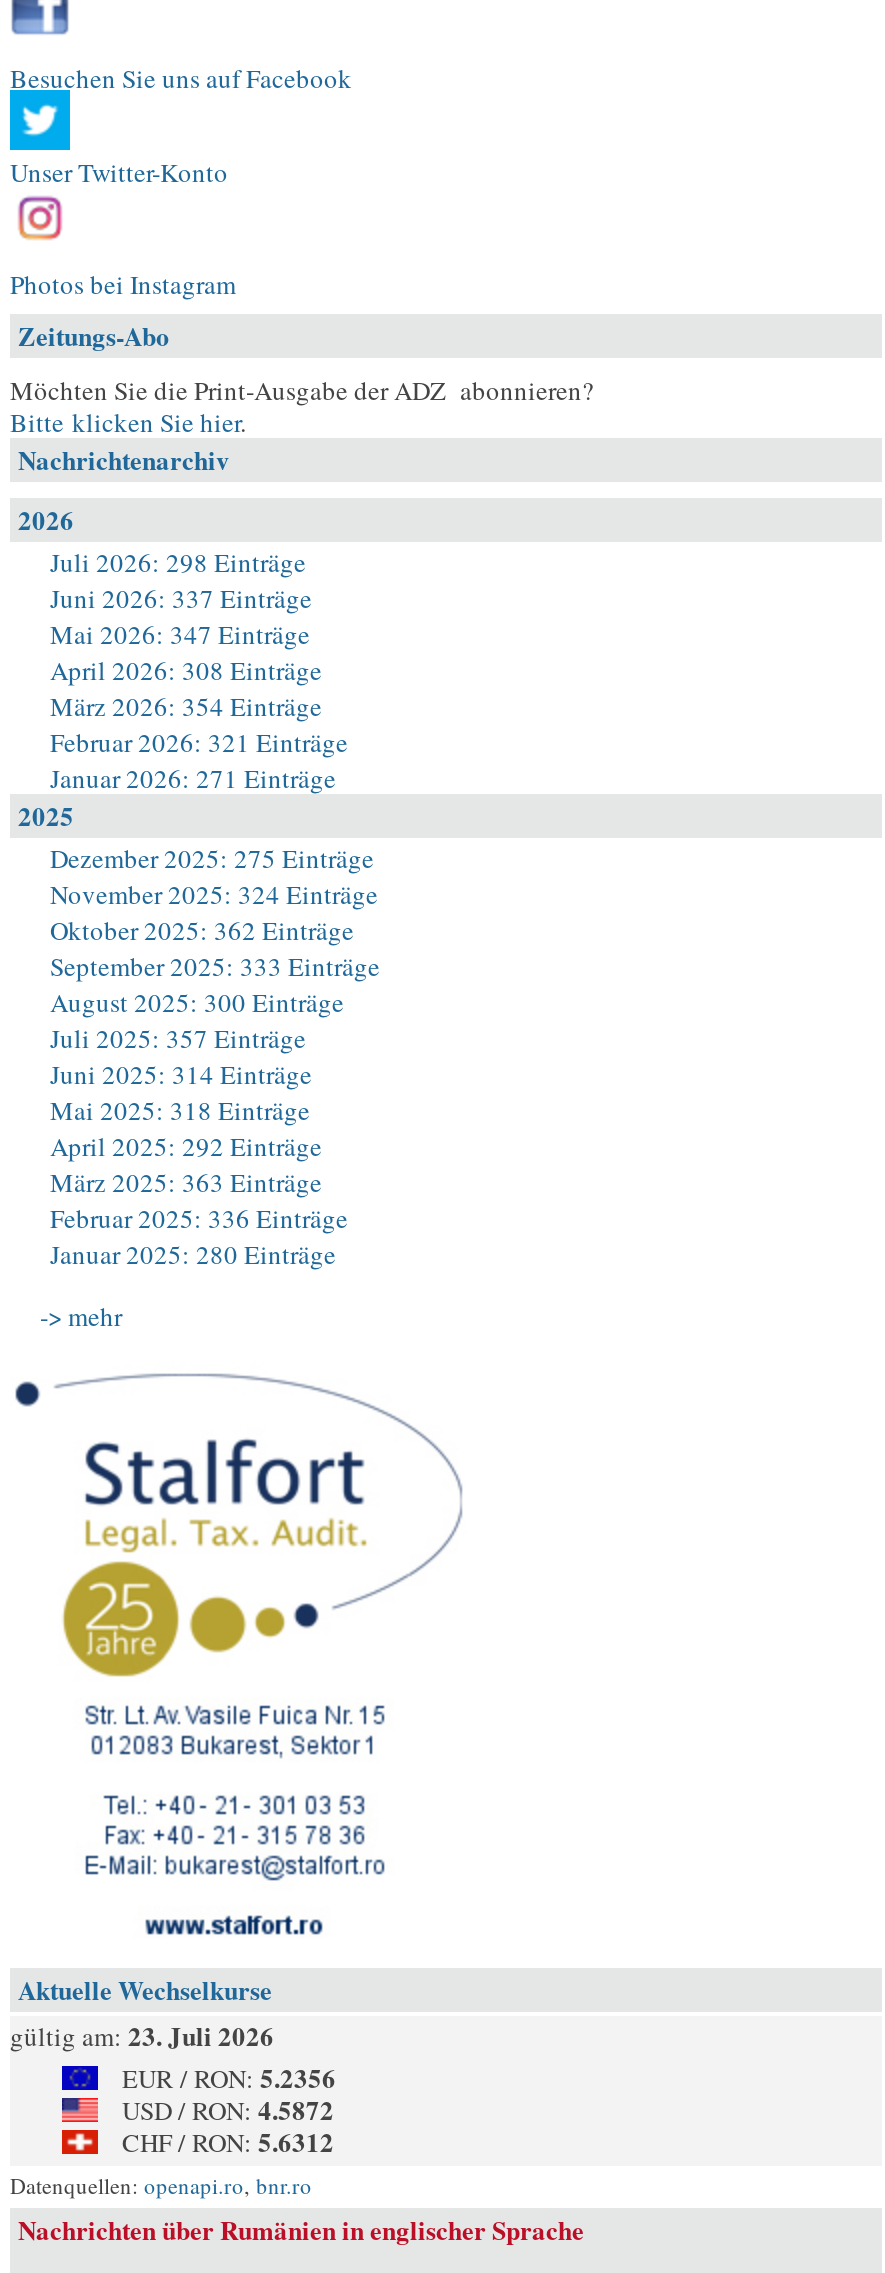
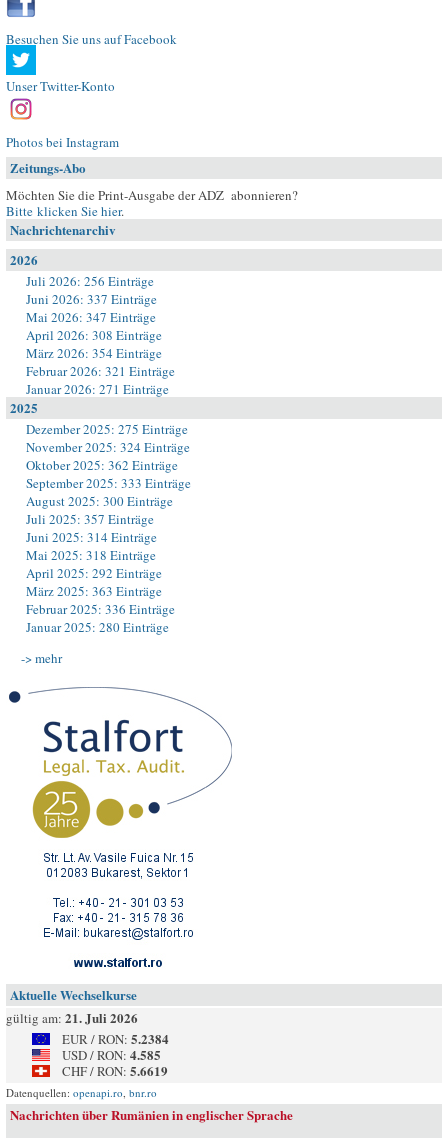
- Juli 2026: 298 Einträge
+ Juli 2026: 256 Einträge

- gültig am: 23. Juli 2026
+ gültig am: 21. Juli 2026

- EUR / RON: 5.2356
+ EUR / RON: 5.2384

- USD / RON: 4.5872
+ USD / RON: 4.585

- CHF / RON: 5.6312
+ CHF / RON: 5.6619
